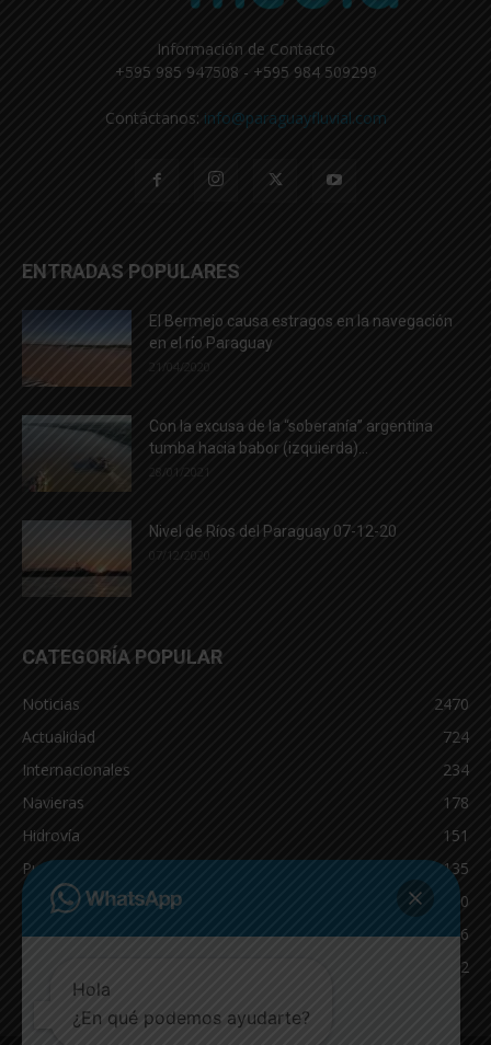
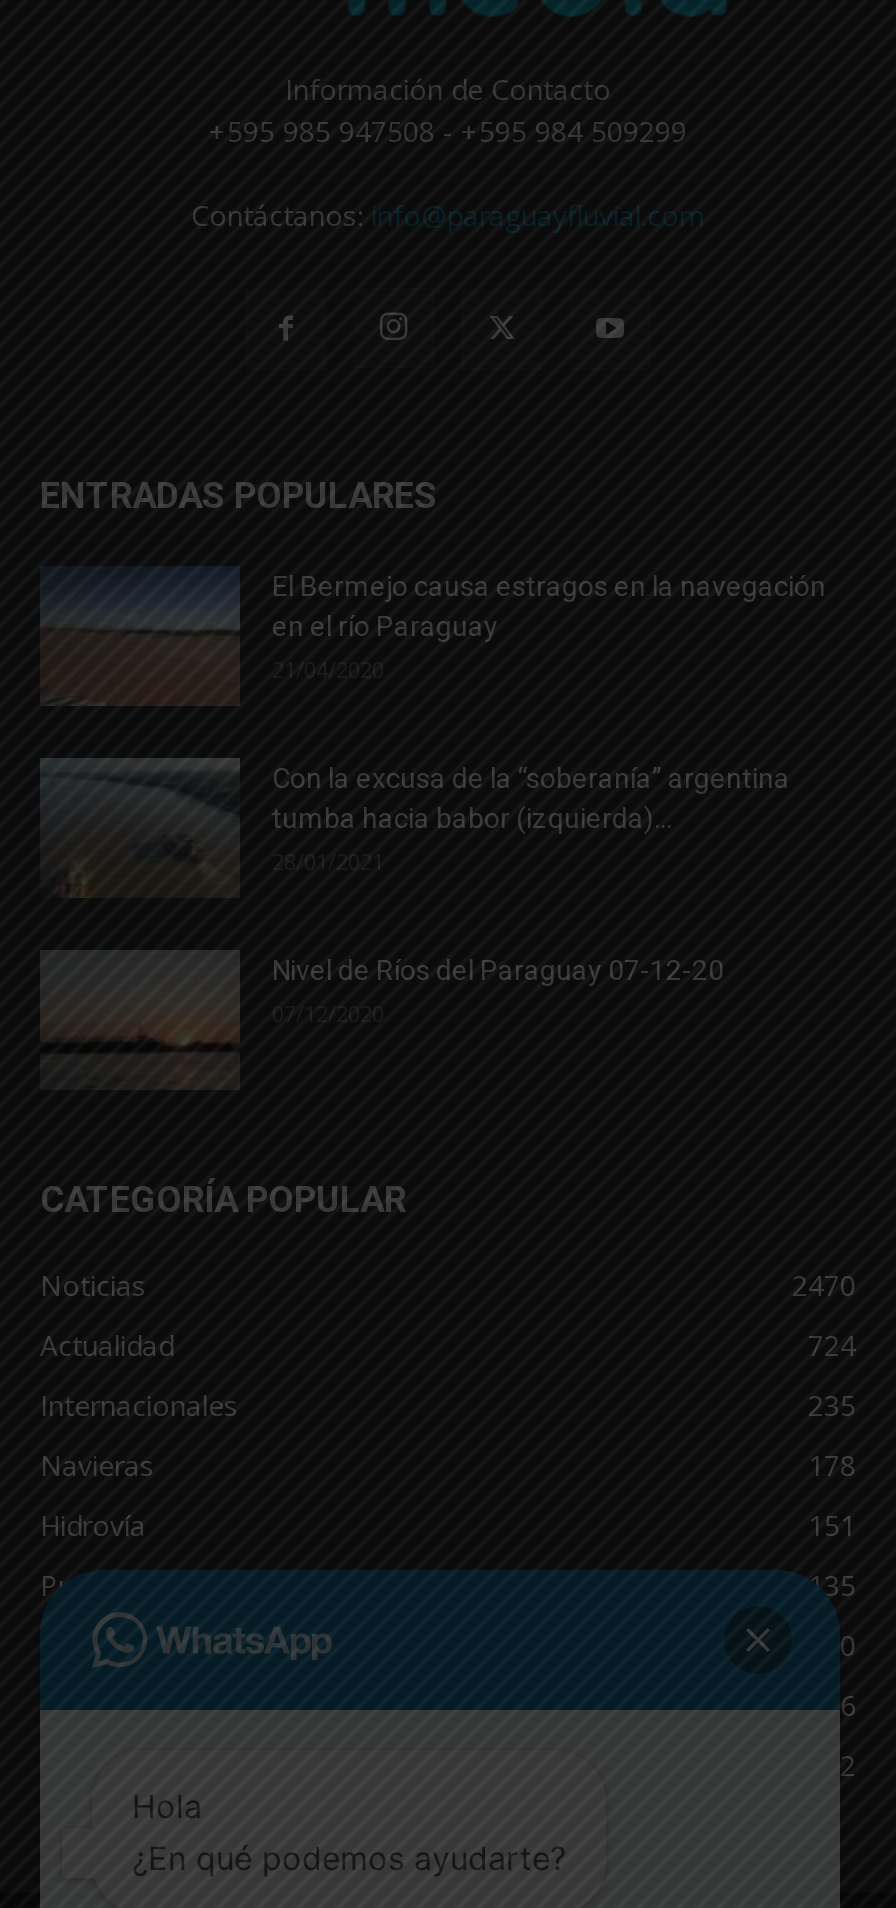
- 234
+ 235
